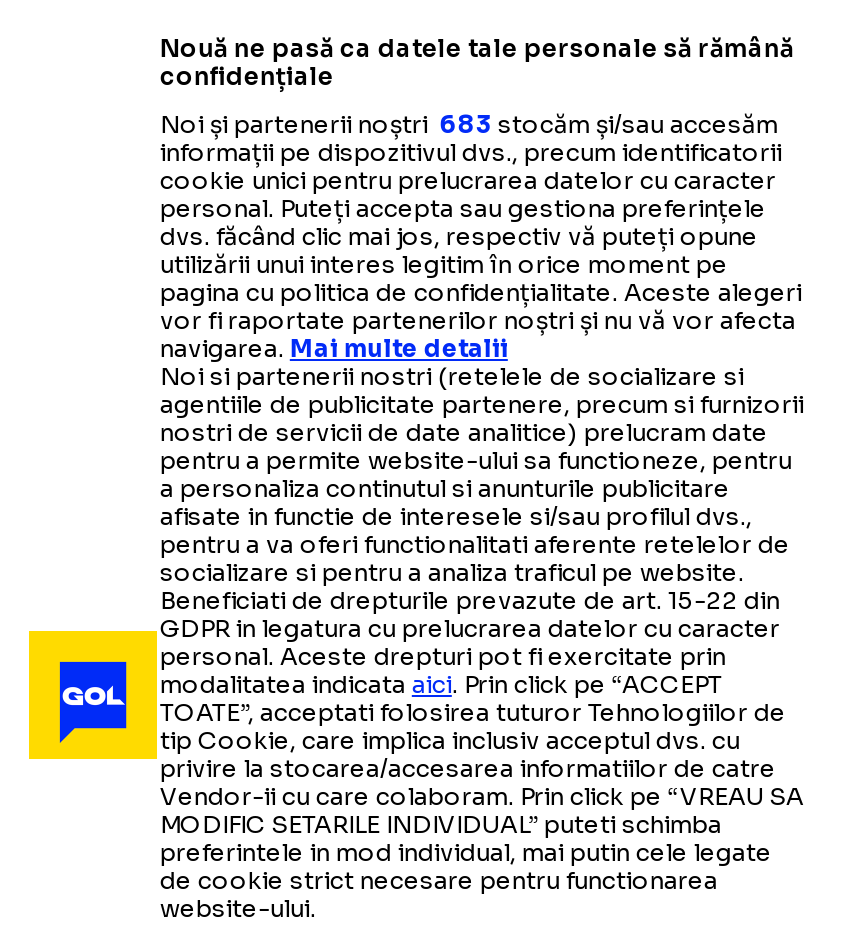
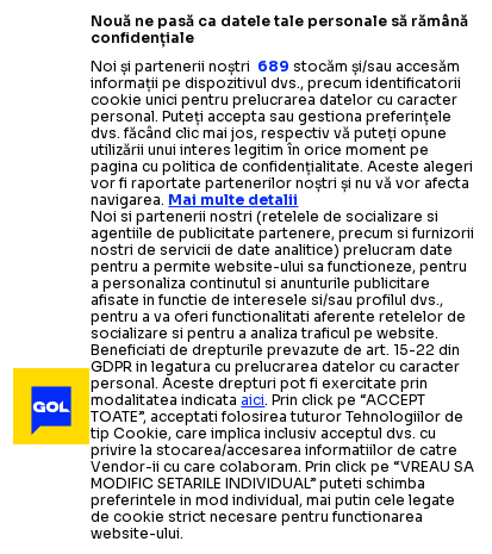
- Noi și partenerii noștri 683 stocăm și/sau accesăm
+ Noi și partenerii noștri 689 stocăm și/sau accesăm
